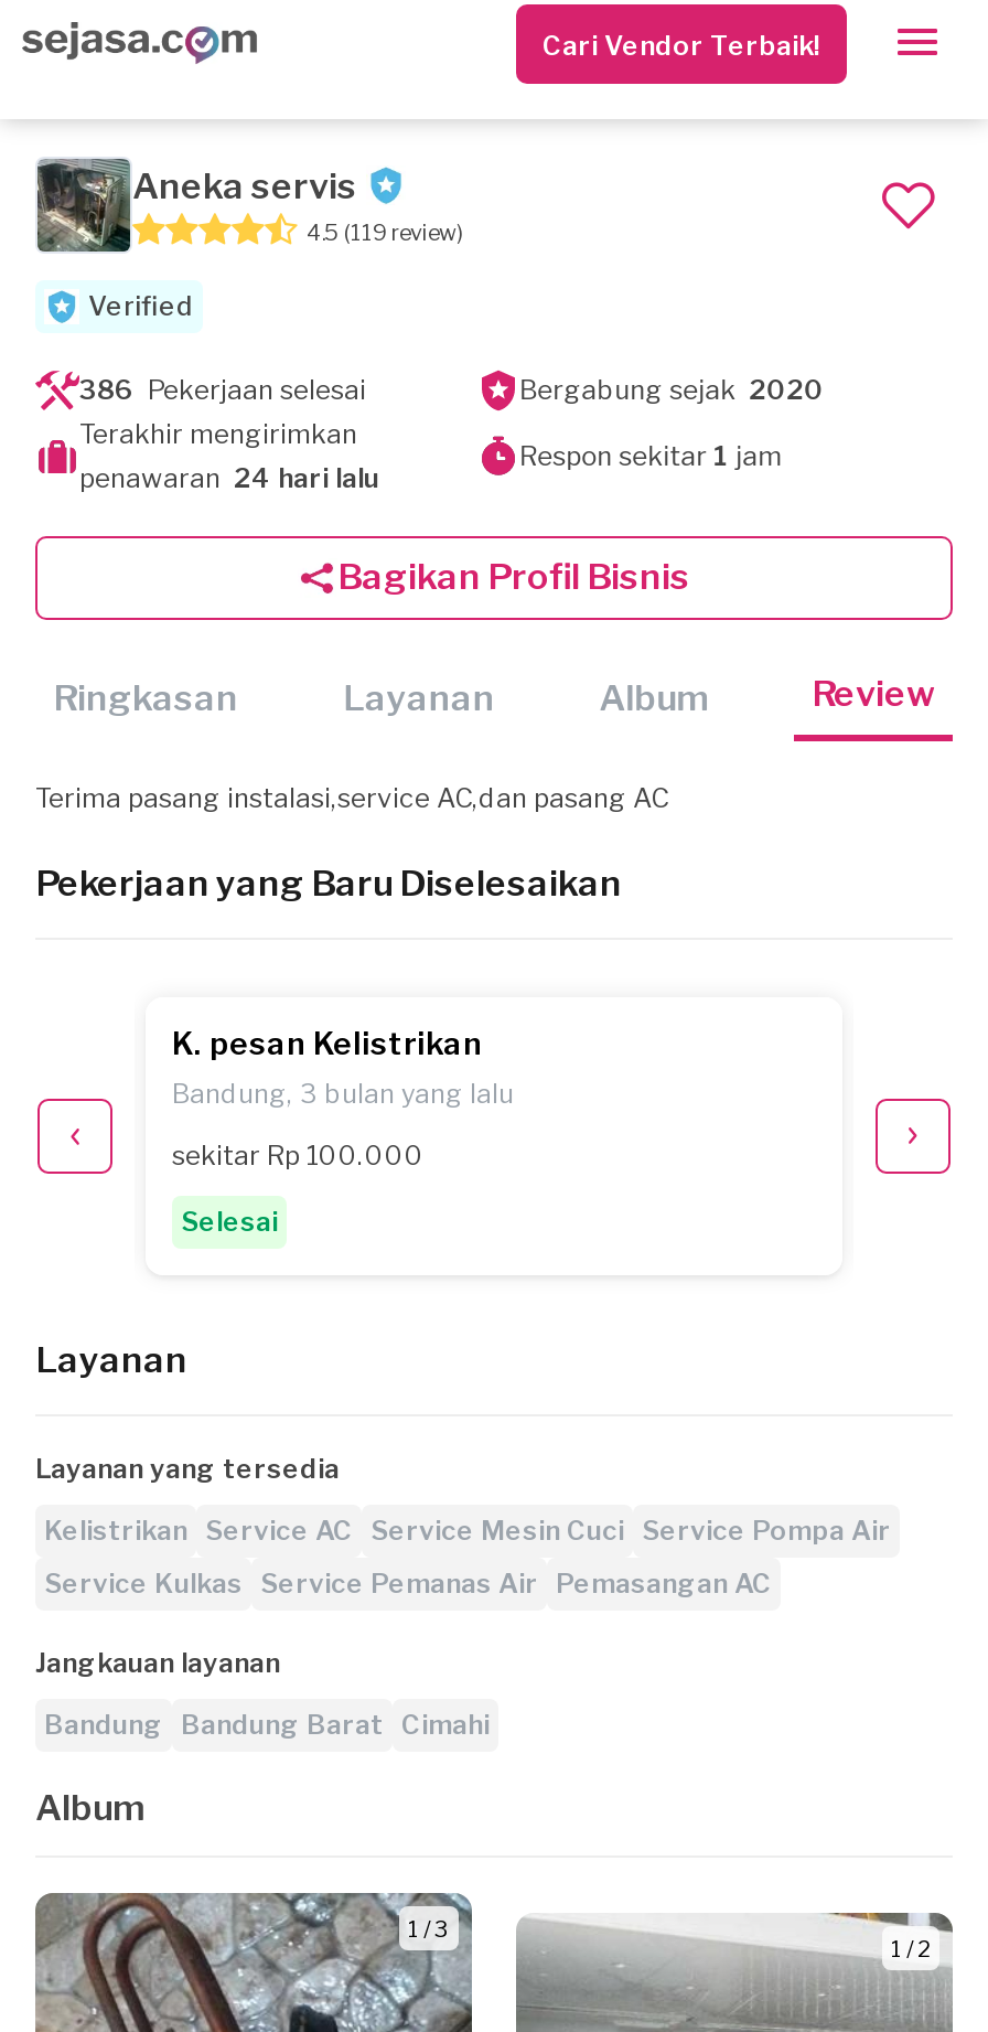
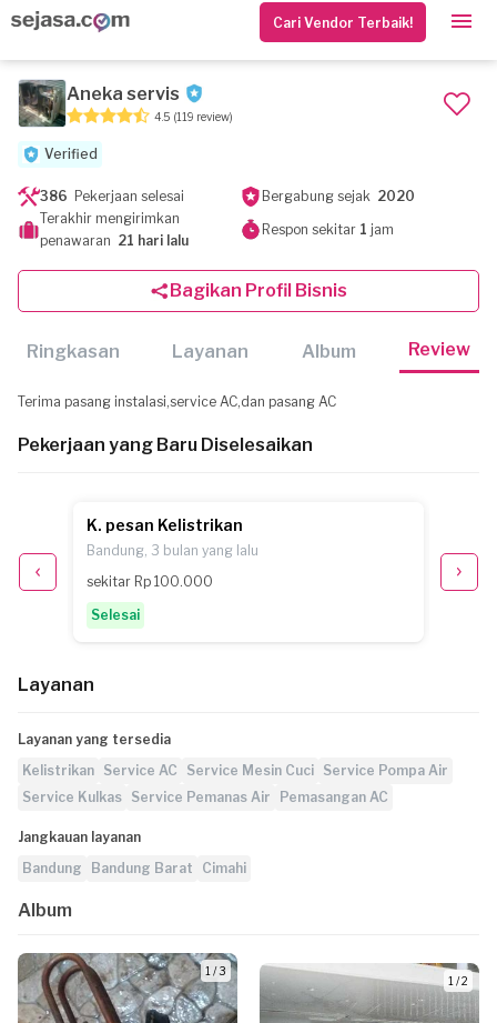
- penawaran 24 hari lalu
+ penawaran 21 hari lalu
